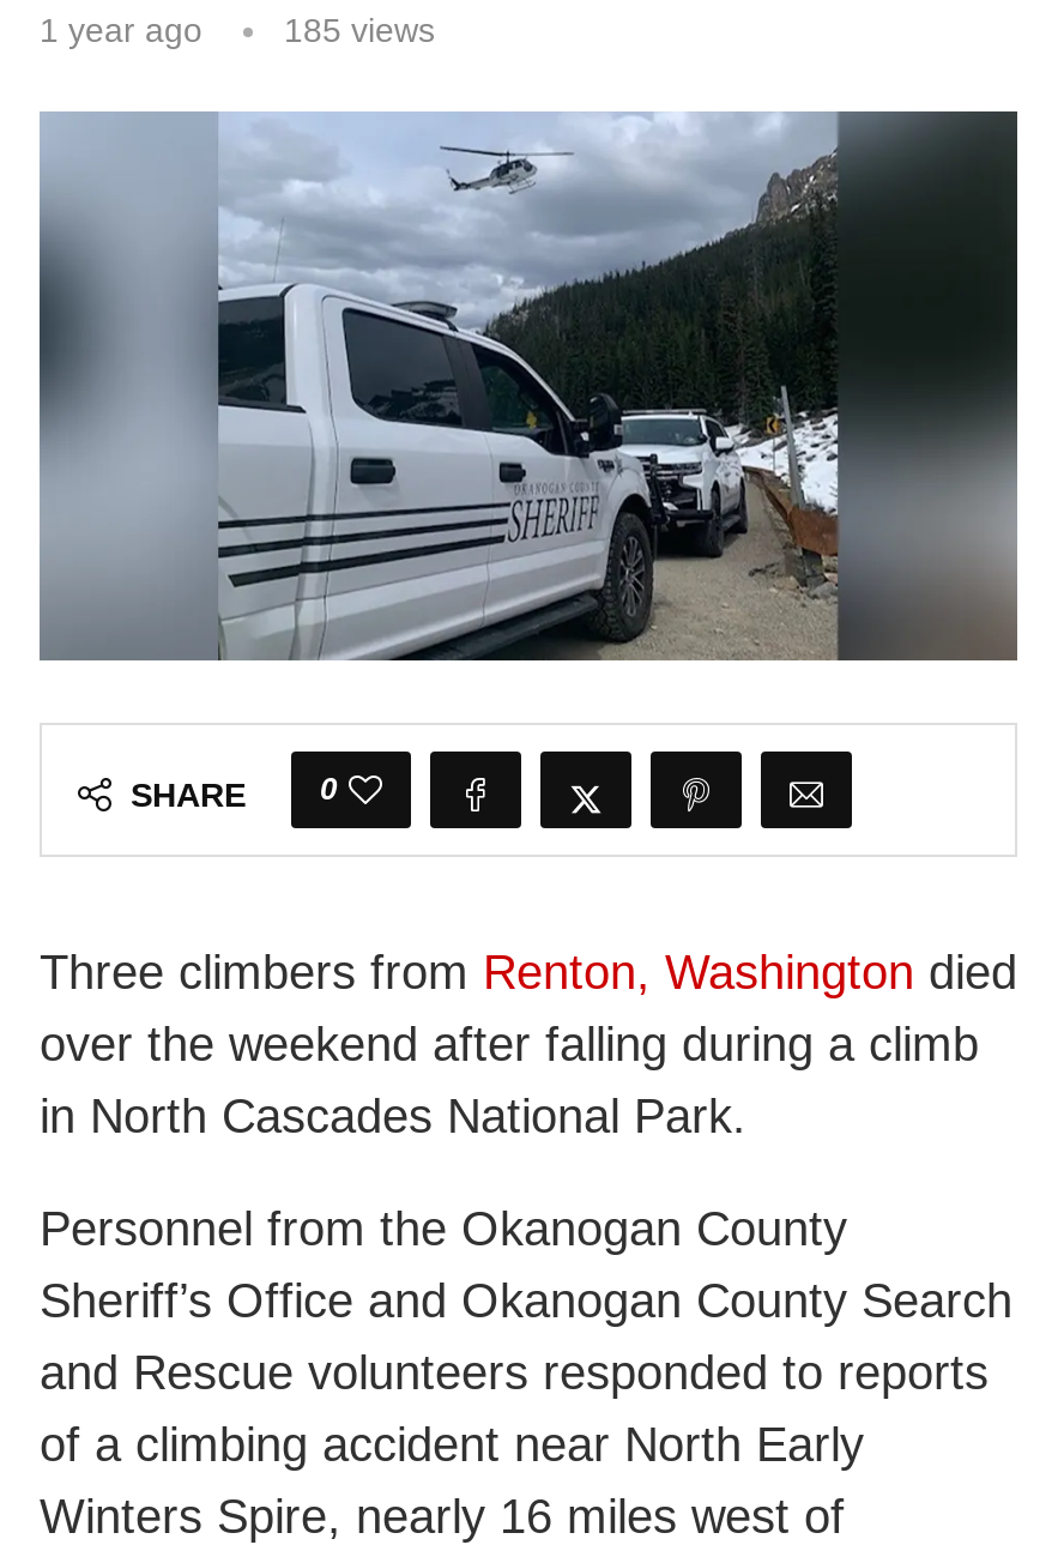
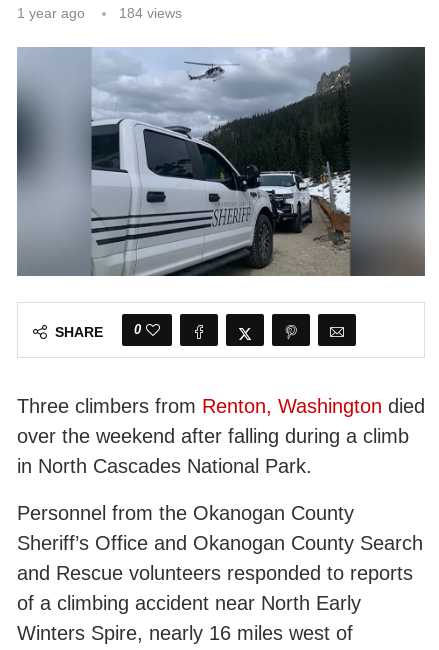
- 185 views
+ 184 views
